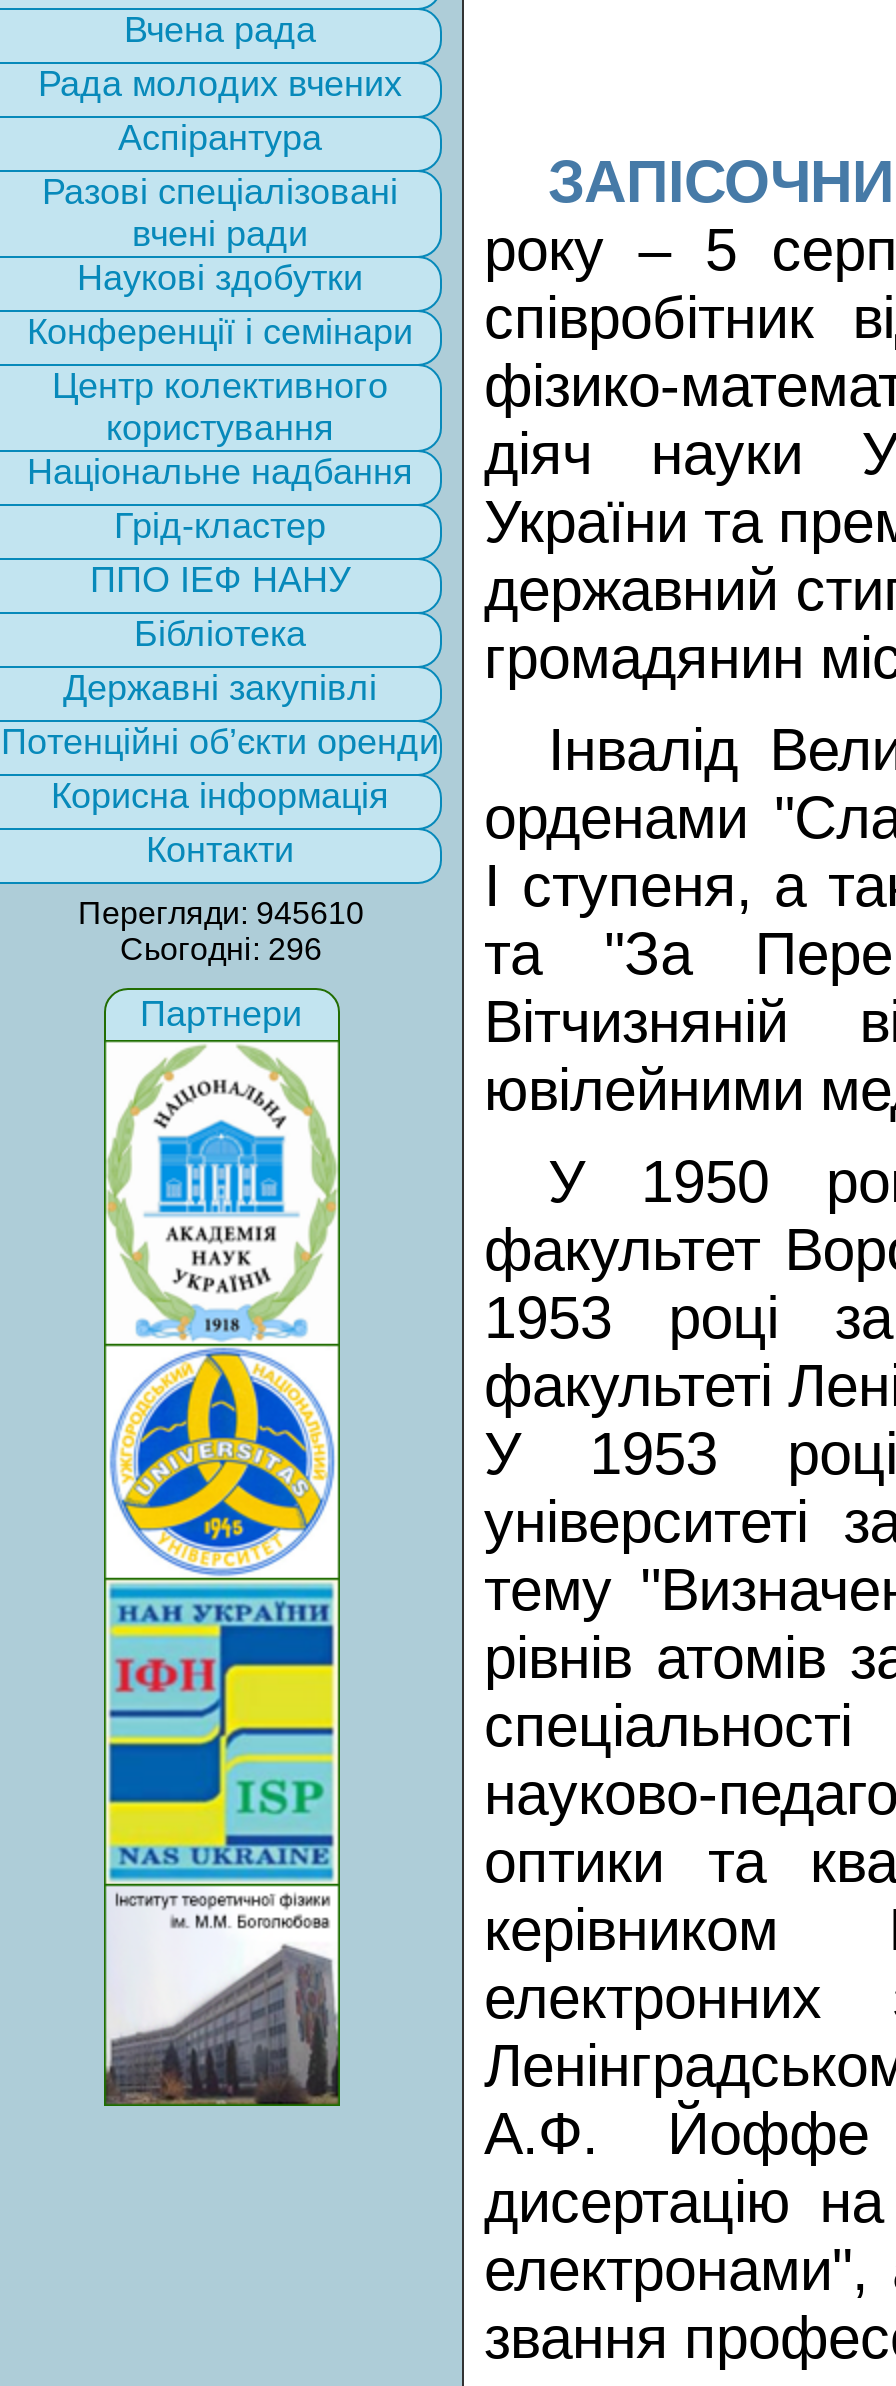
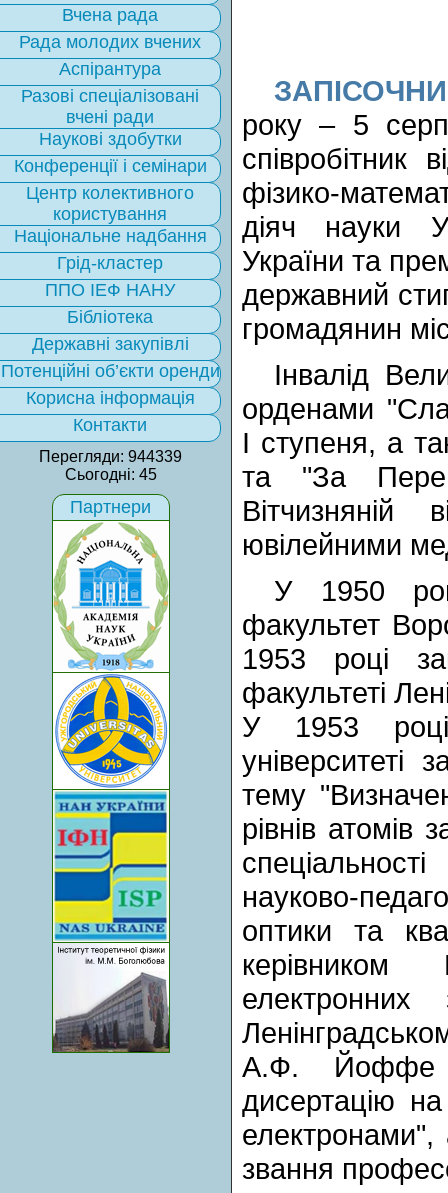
- Перегляди: 945610
+ Перегляди: 944339

- Сьогодні: 296
+ Сьогодні: 45
